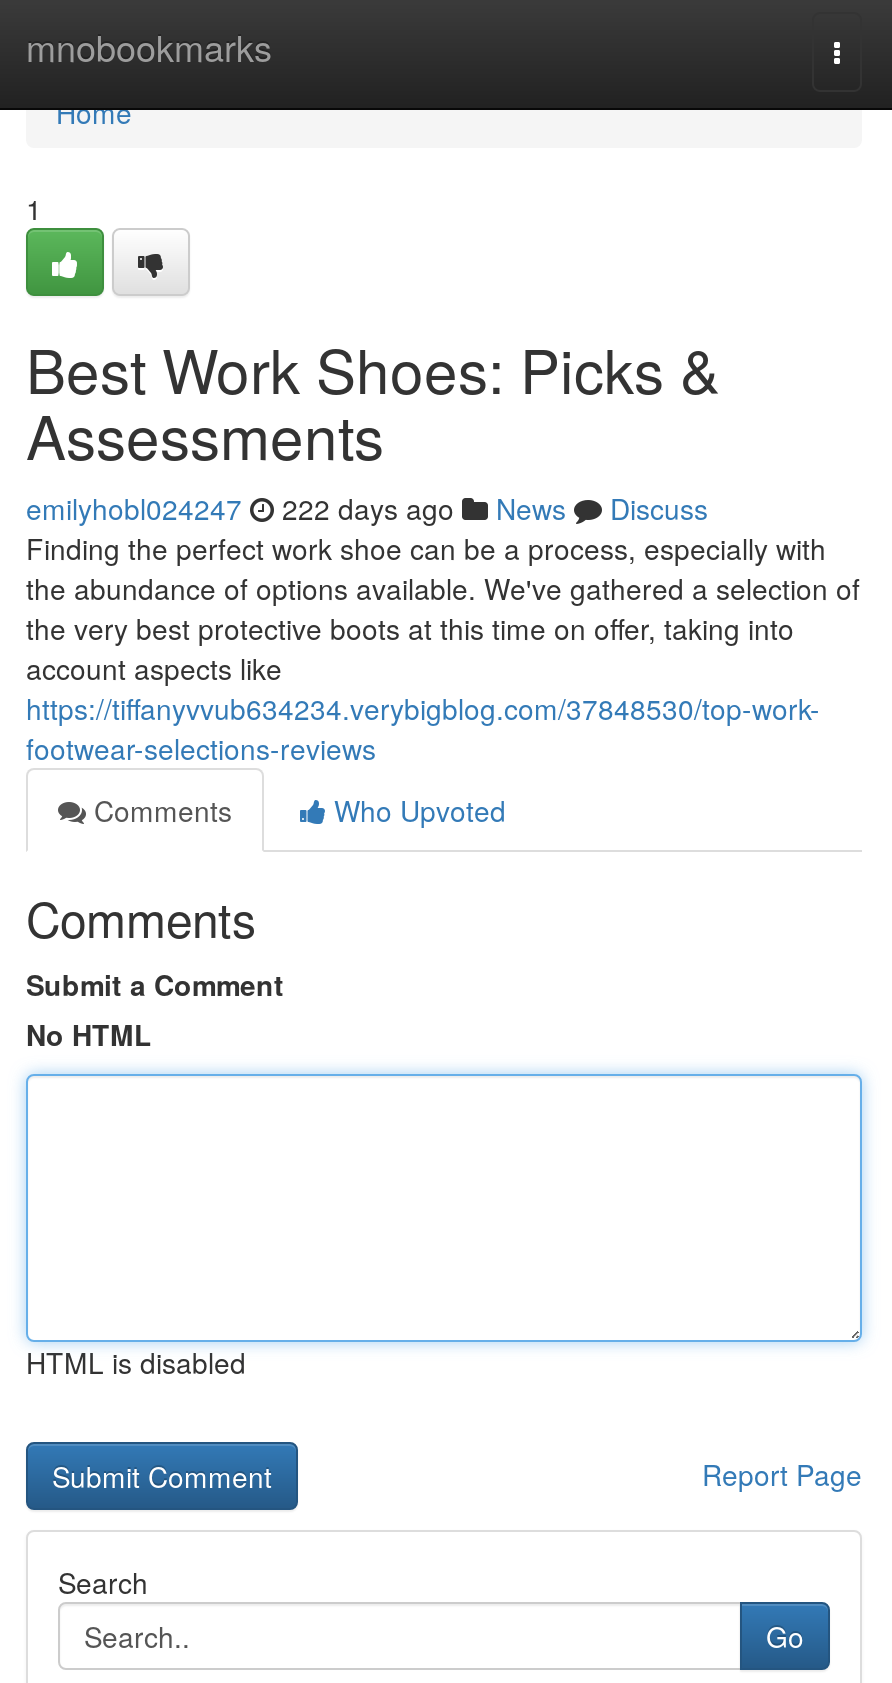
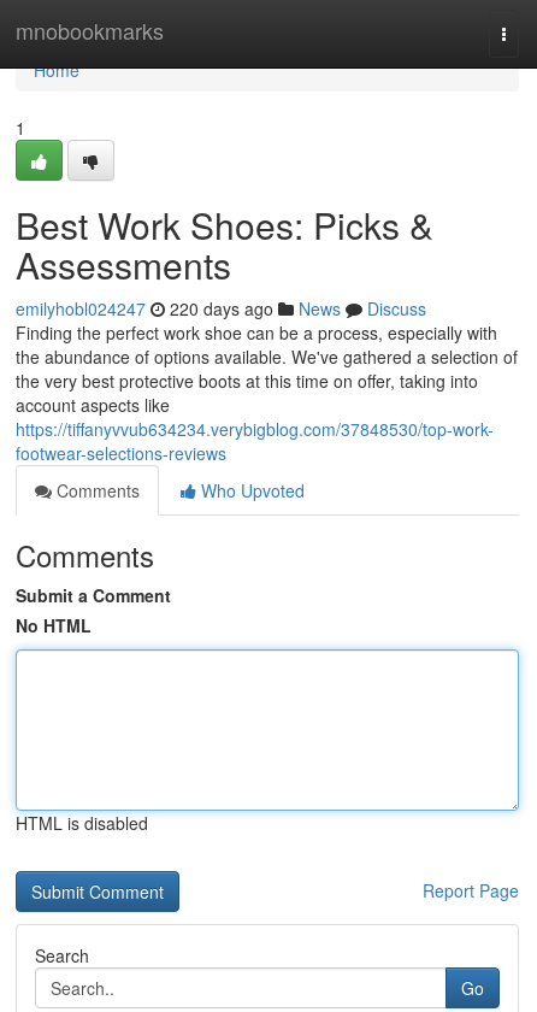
- emilyhobl024247 222 days ago News Discuss
+ emilyhobl024247 220 days ago News Discuss
